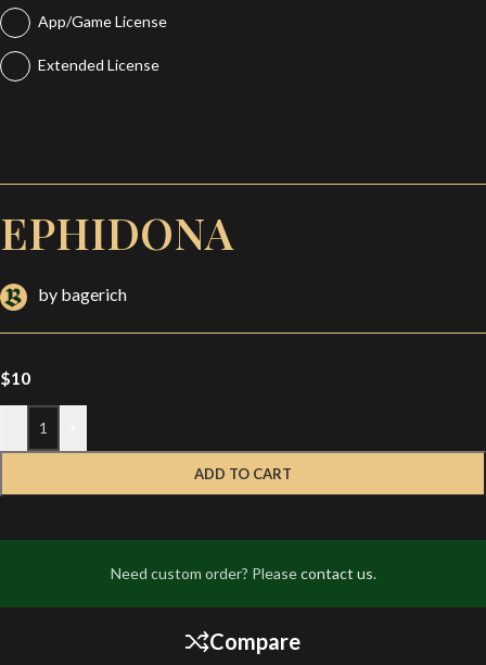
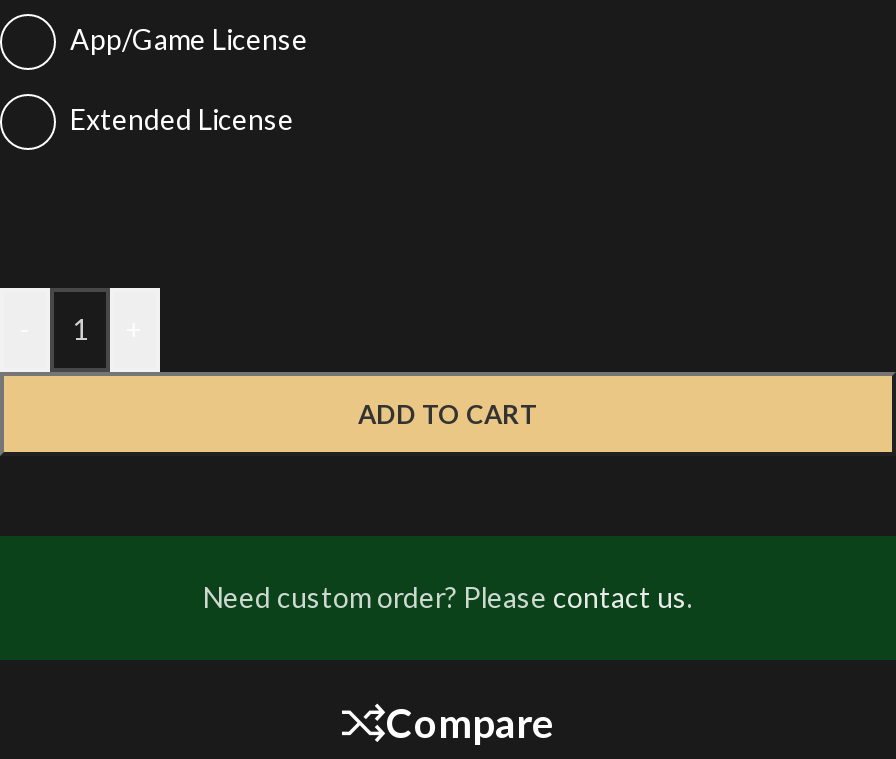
- EPHIDONA
- by bagerich

- $10
